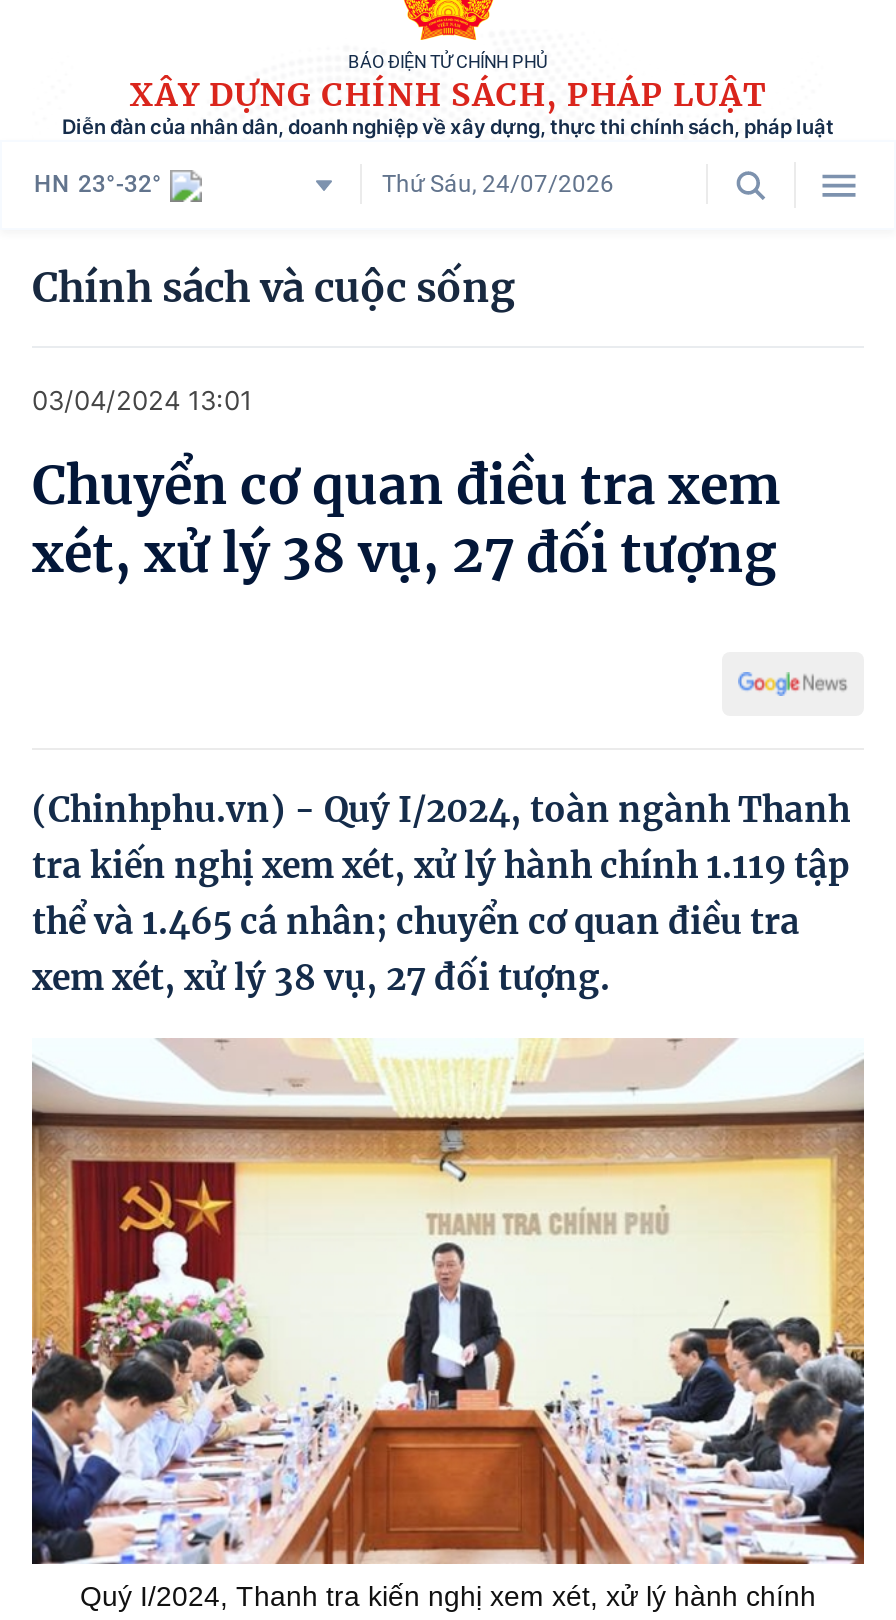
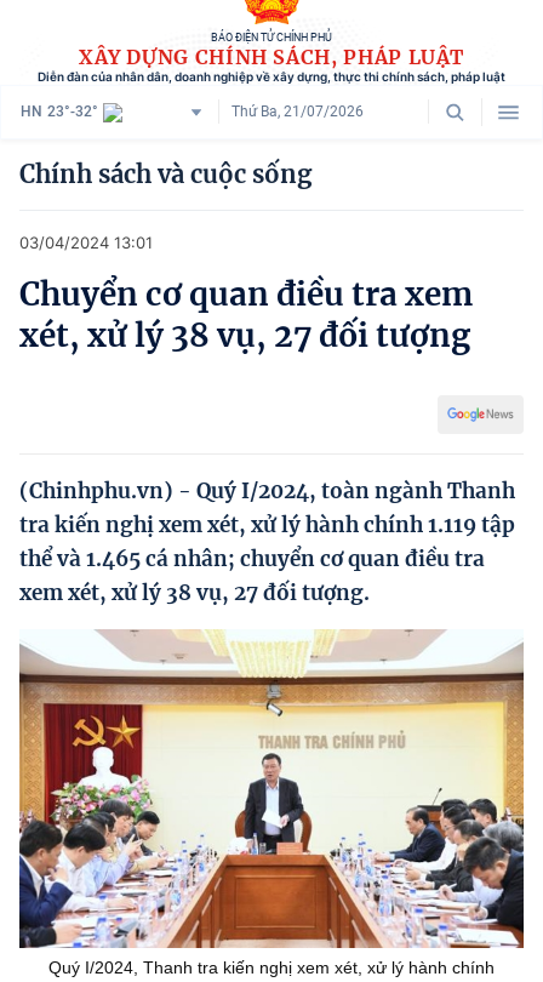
- Thứ Sáu, 24/07/2026
+ Thứ Ba, 21/07/2026
